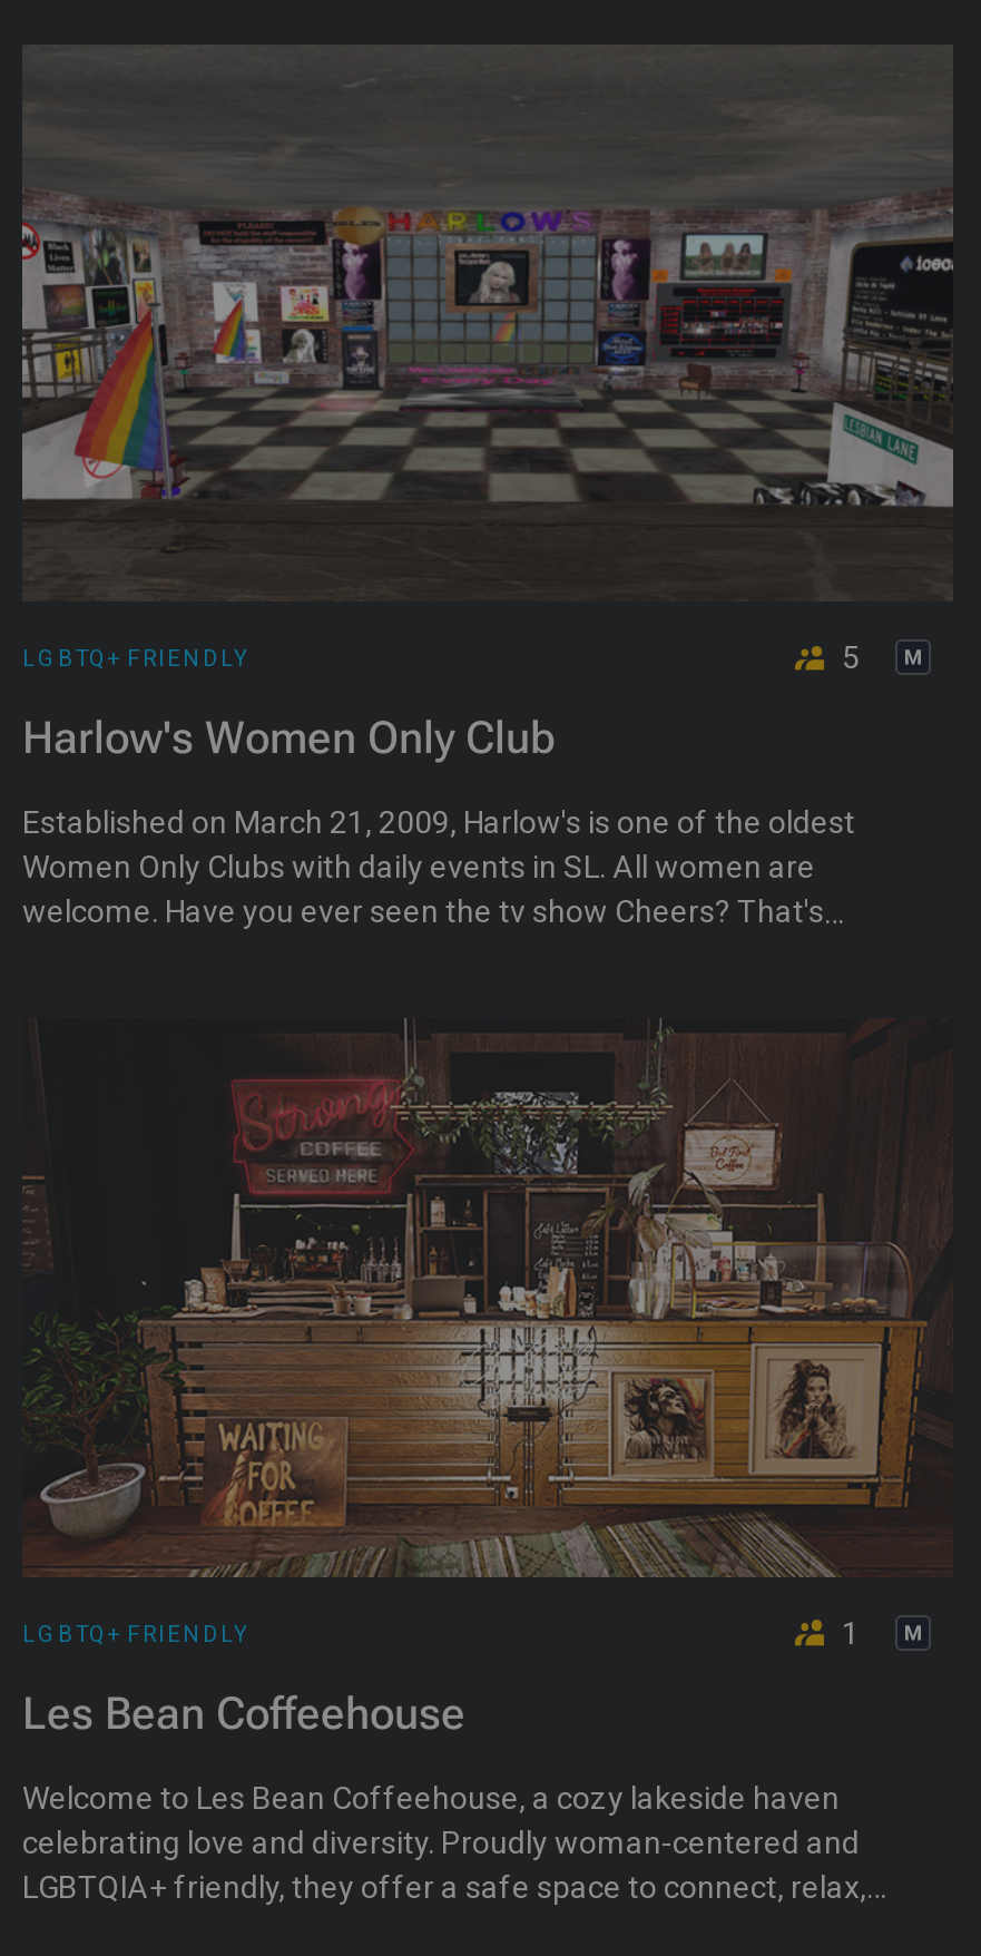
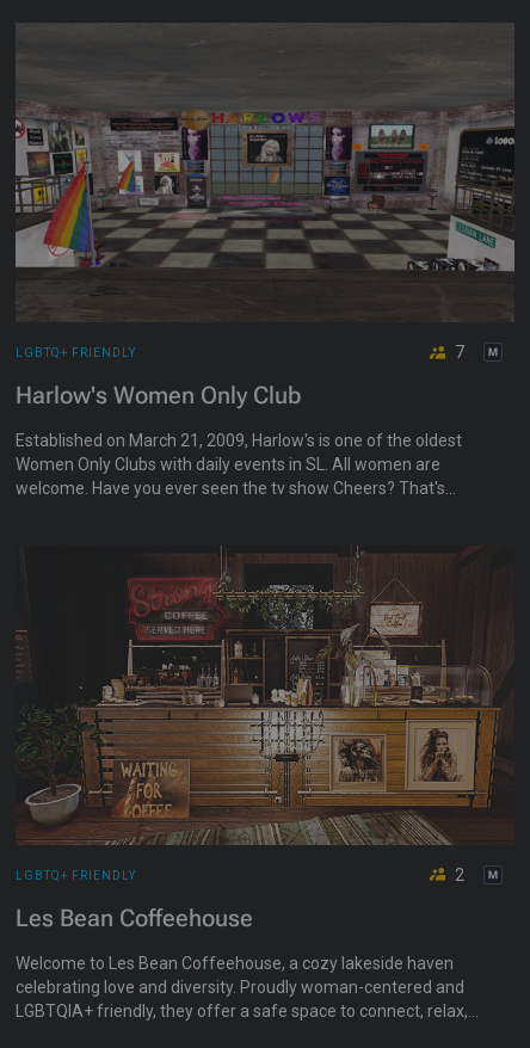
- 5
+ 7

- 1
+ 2
